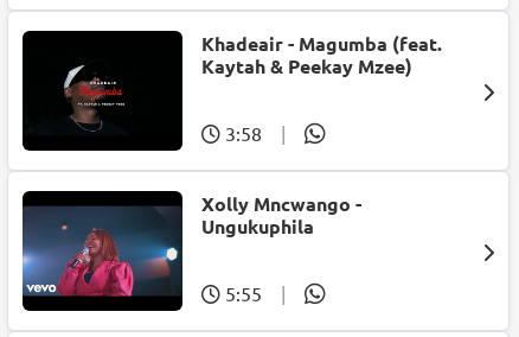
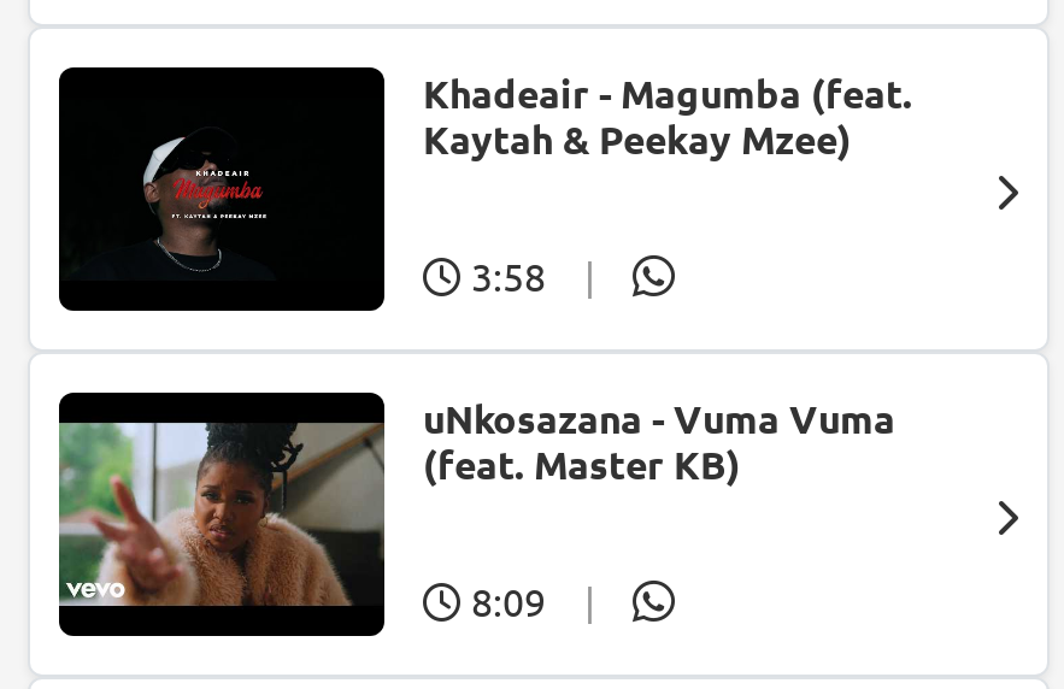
- [image]
- Xolly Mncwango -
- Ungukuphila
+ [image]
+ uNkosazana - Vuma Vuma
+ (feat. Master KB)

- 5:55
+ 8:09
